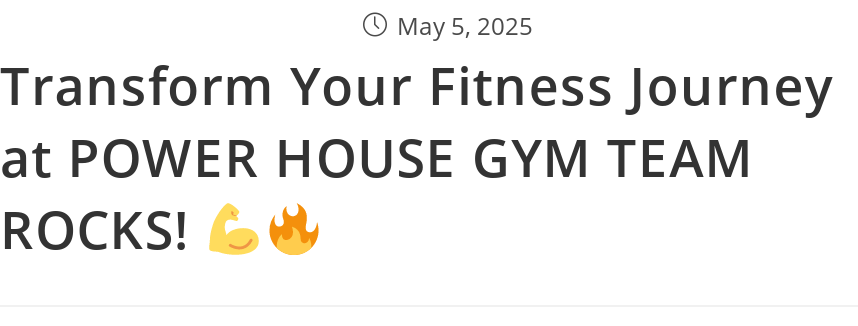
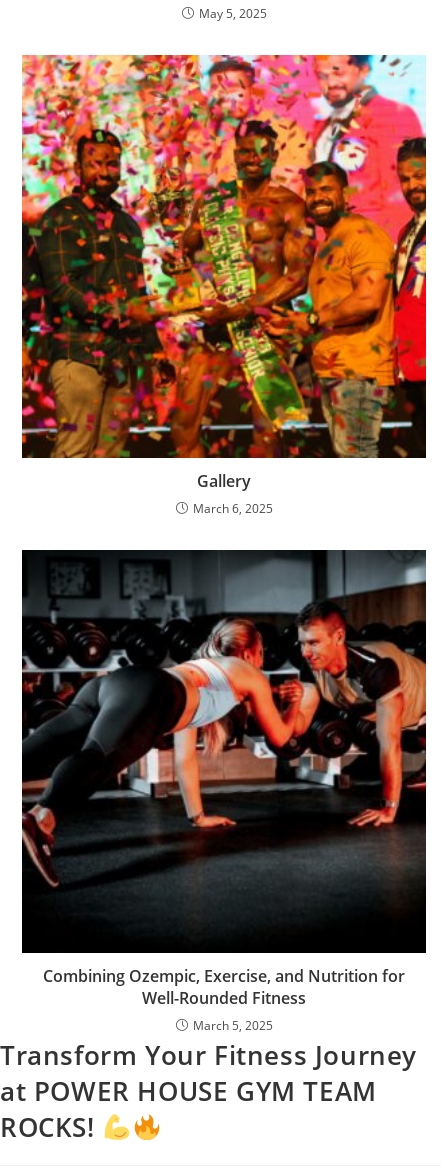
+ [image]
+ Gallery
+ March 6, 2025

+ [image]
+ Combining Ozempic, Exercise, and Nutrition for
+ Well-Rounded Fitness
+ March 5, 2025
